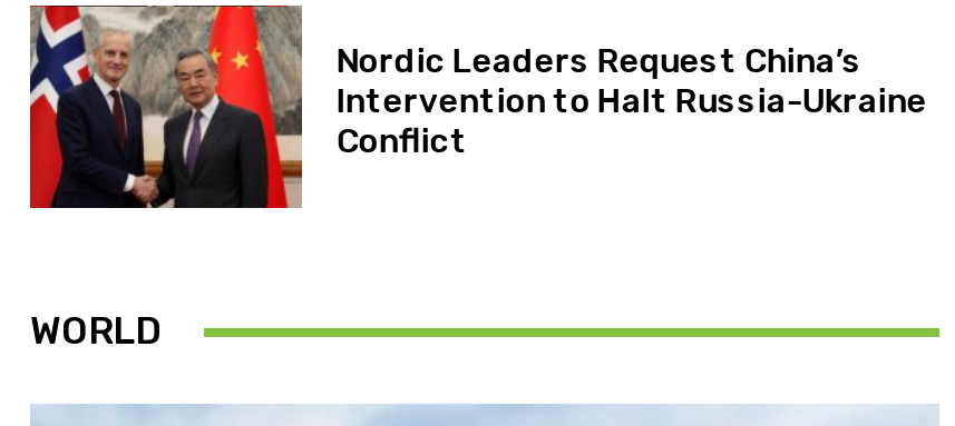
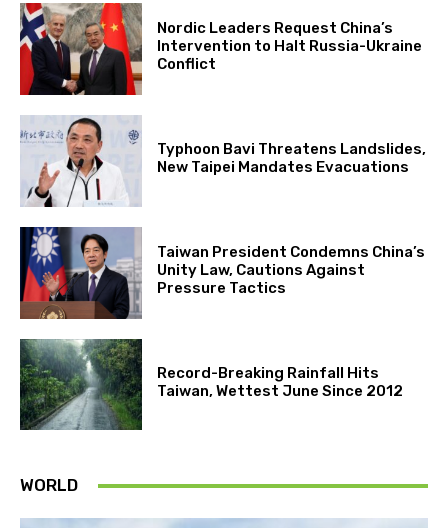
+ [image]
+ Typhoon Bavi Threatens Landslides,
+ New Taipei Mandates Evacuations

+ [image]
+ Taiwan President Condemns China’s
+ Unity Law, Cautions Against
+ Pressure Tactics

+ [image]
+ Record-Breaking Rainfall Hits
+ Taiwan, Wettest June Since 2012
